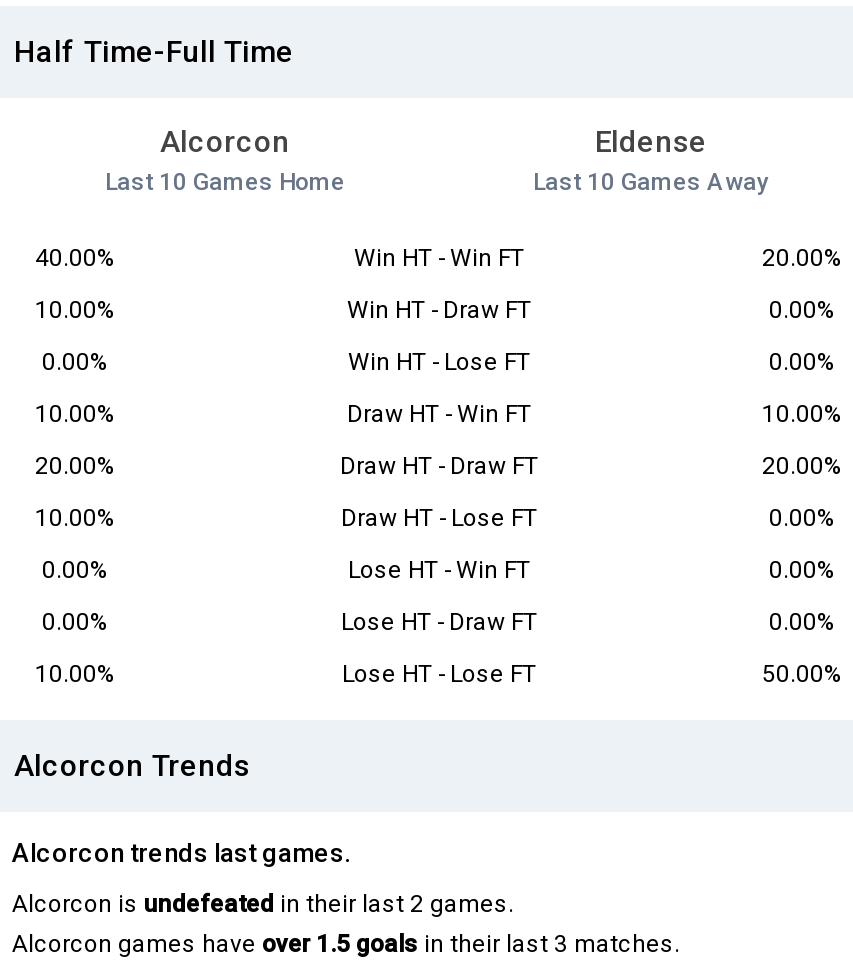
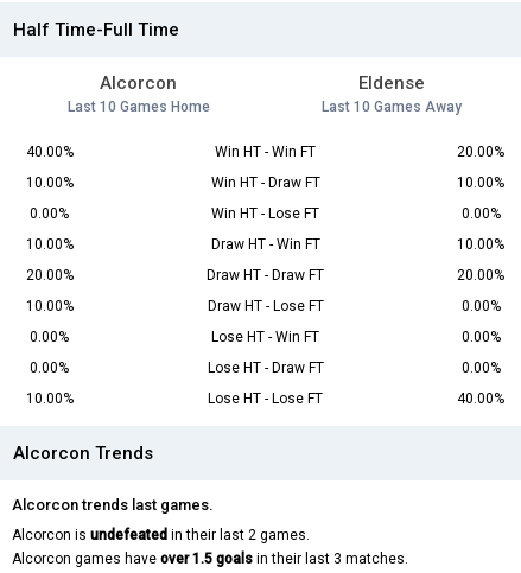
- 0.00%
+ 10.00%

- 50.00%
+ 40.00%
